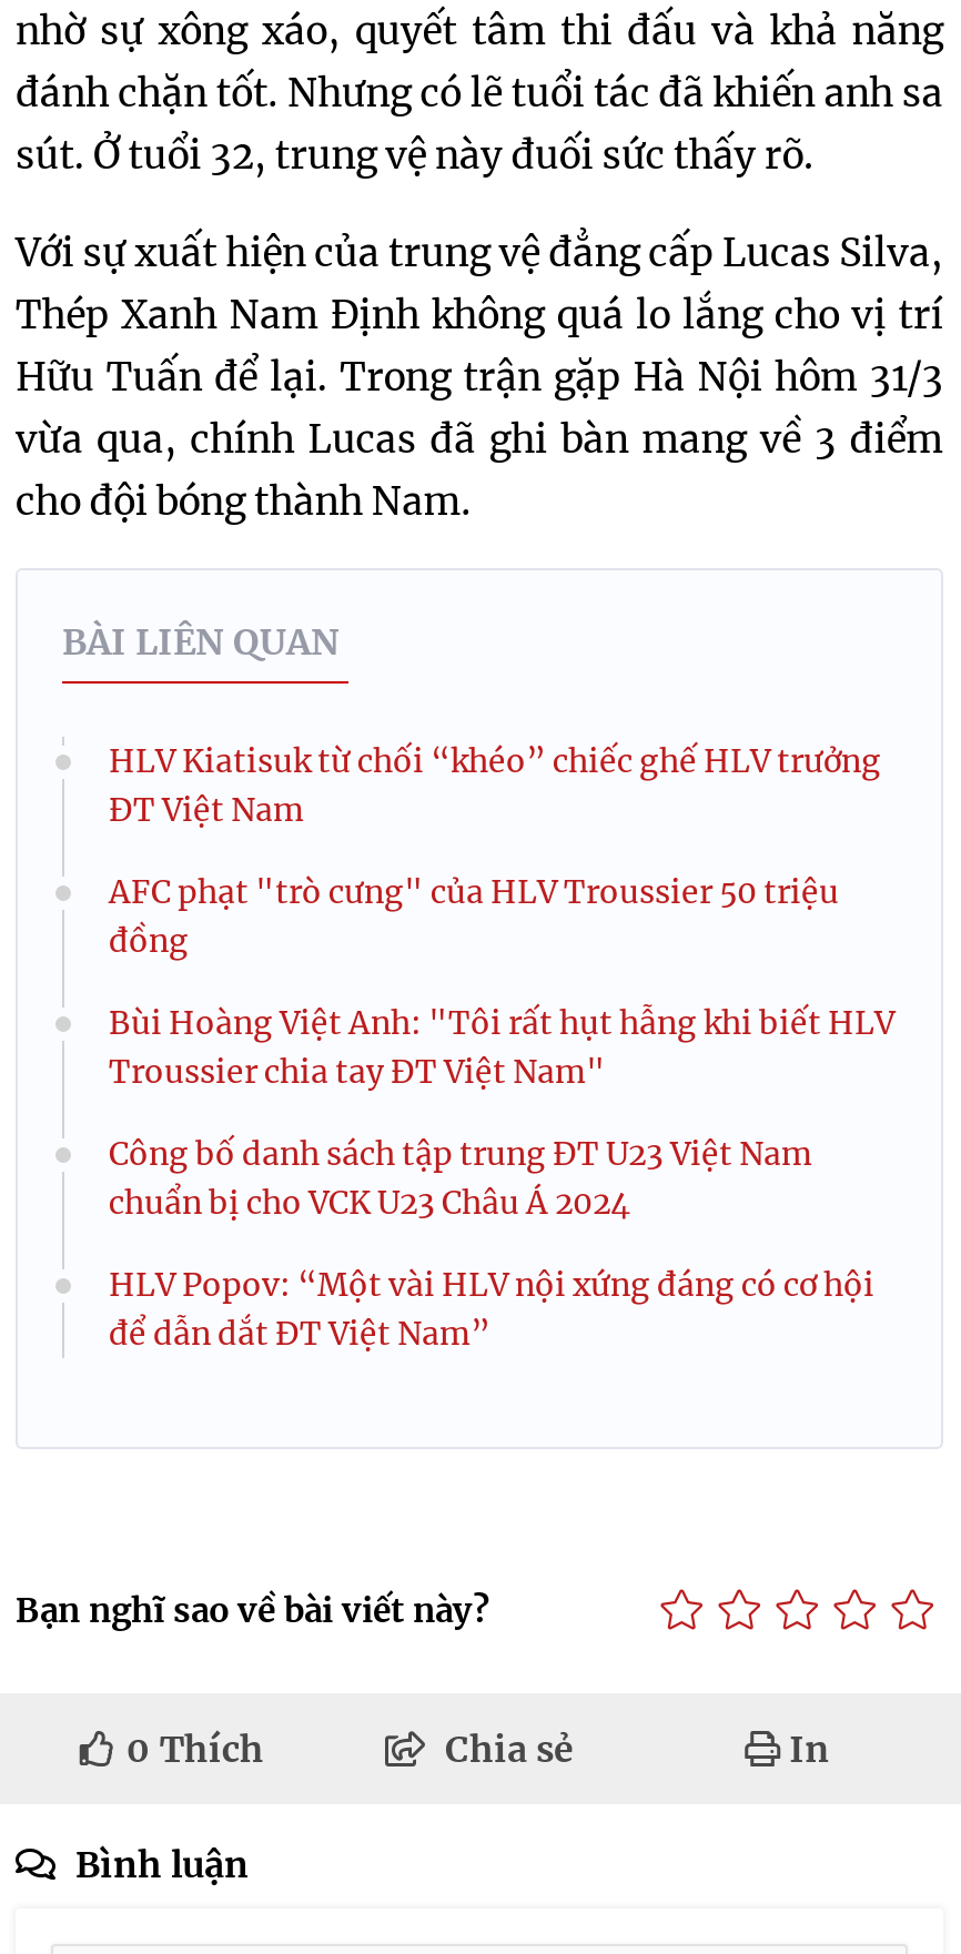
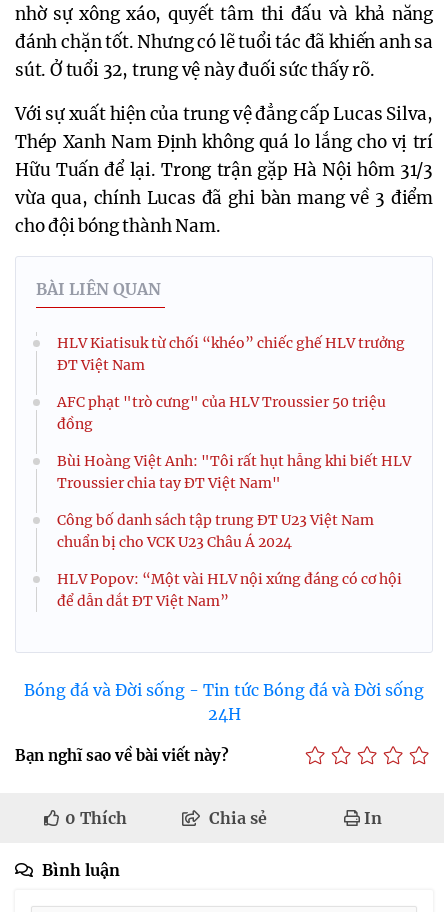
+ Bóng đá và Đời sống - Tin tức Bóng đá và Đời sống
+ 24H
